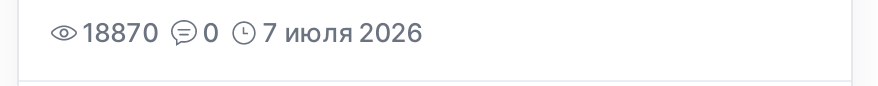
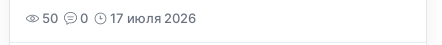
- 18870
+ 50

- 7 июля 2026
+ 17 июля 2026
